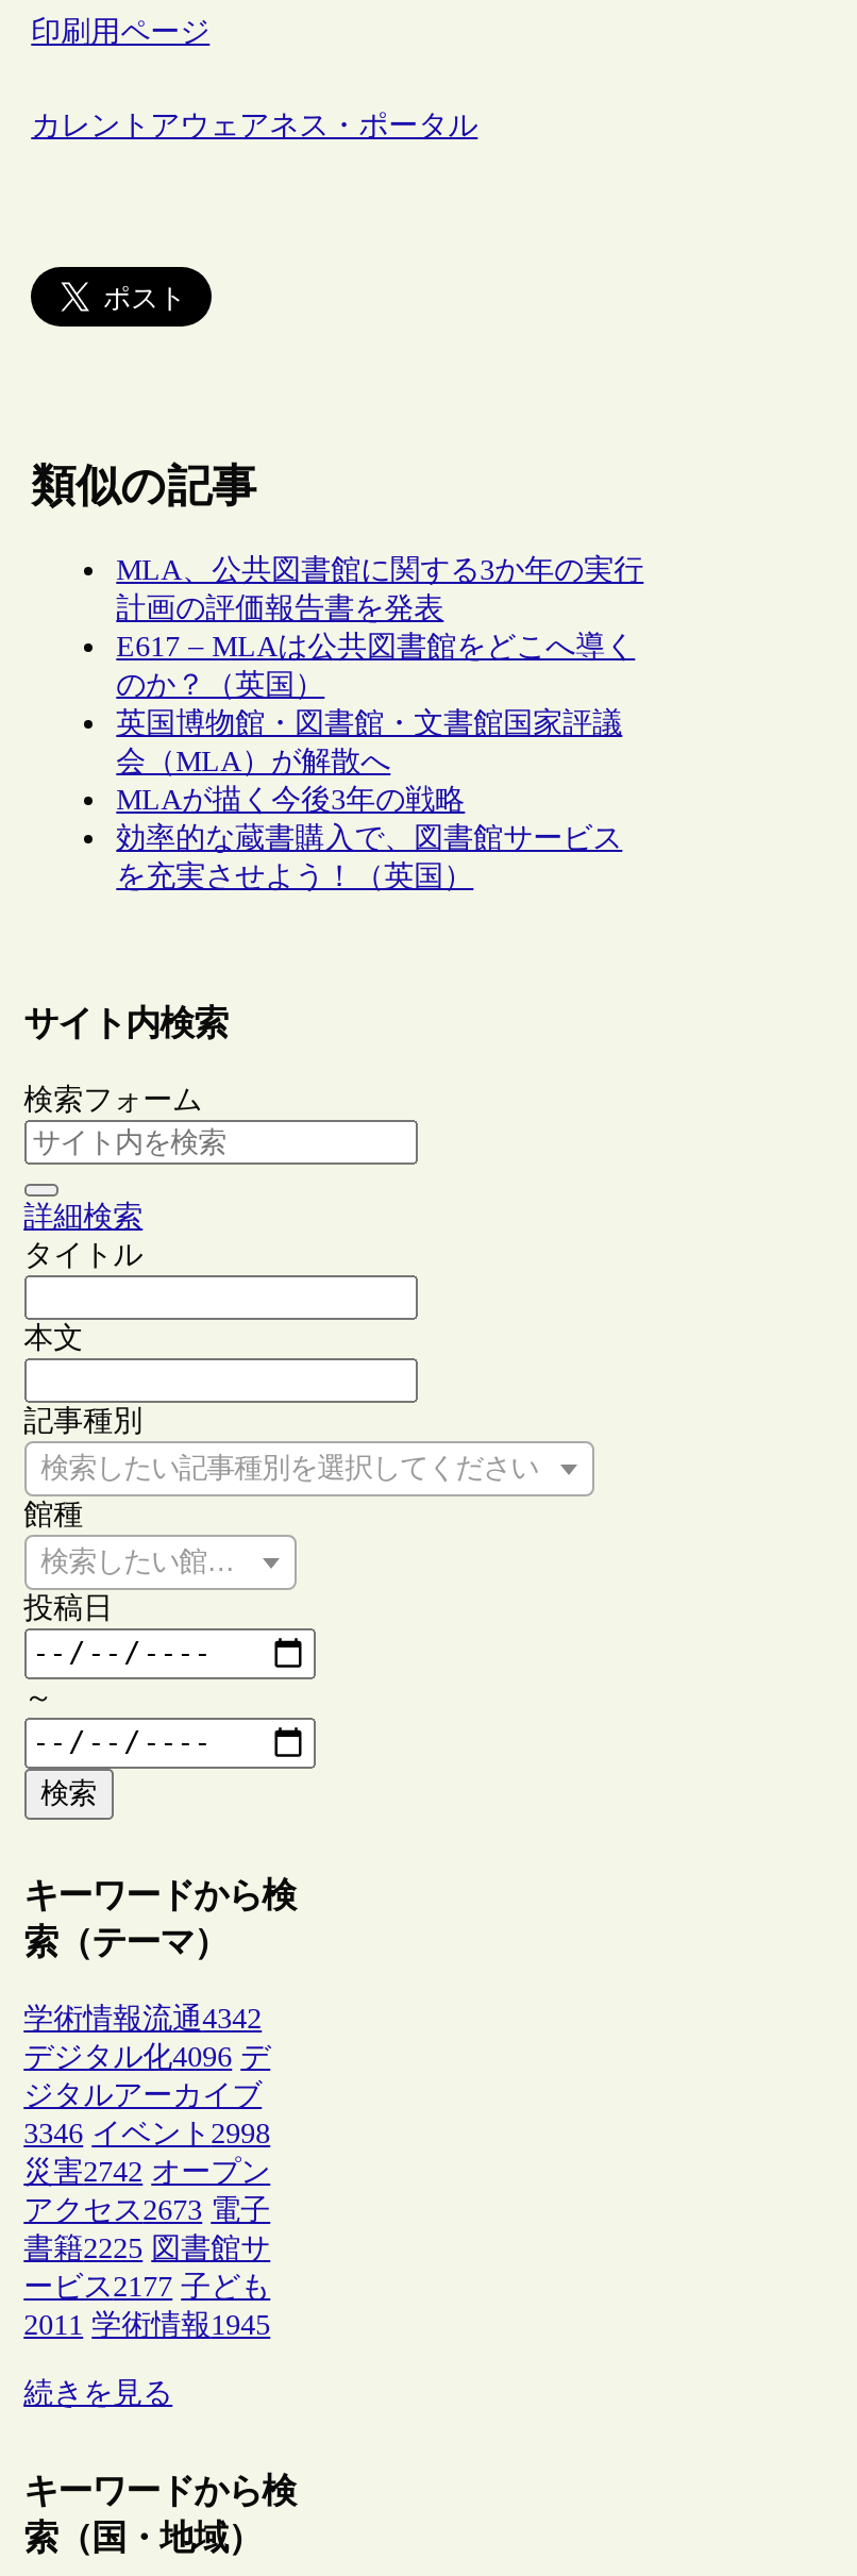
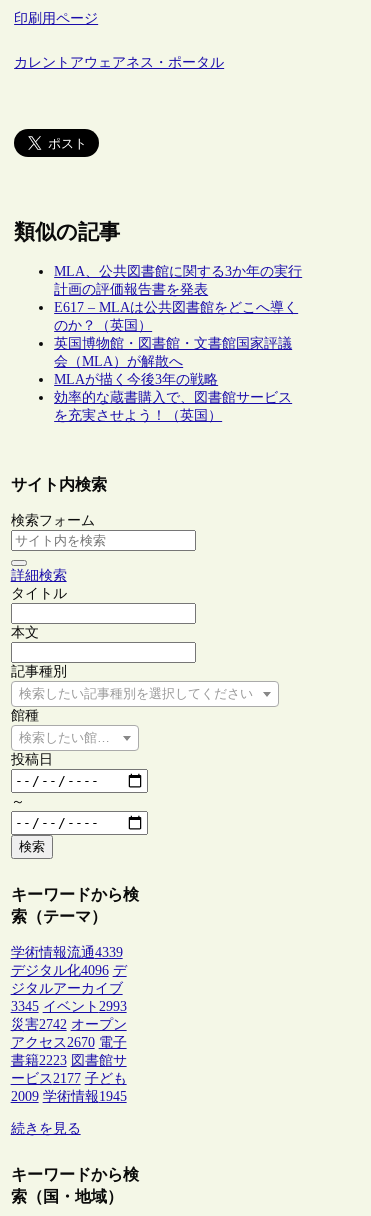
- 学術情報流通4342
+ 学術情報流通4339

- 3346 イベント2998
+ 3345 イベント2993

- アクセス2673 電子
+ アクセス2670 電子

- 書籍2225 図書館サ
+ 書籍2223 図書館サ

- 2011 学術情報1945
+ 2009 学術情報1945
